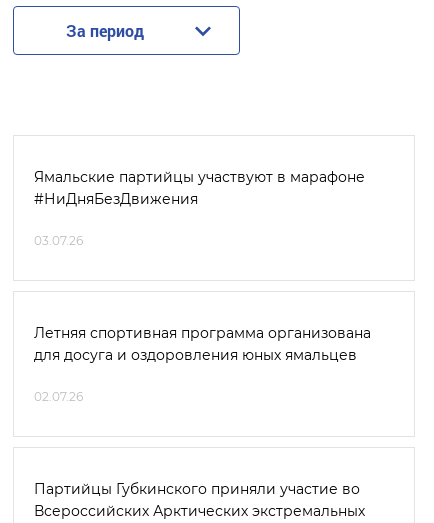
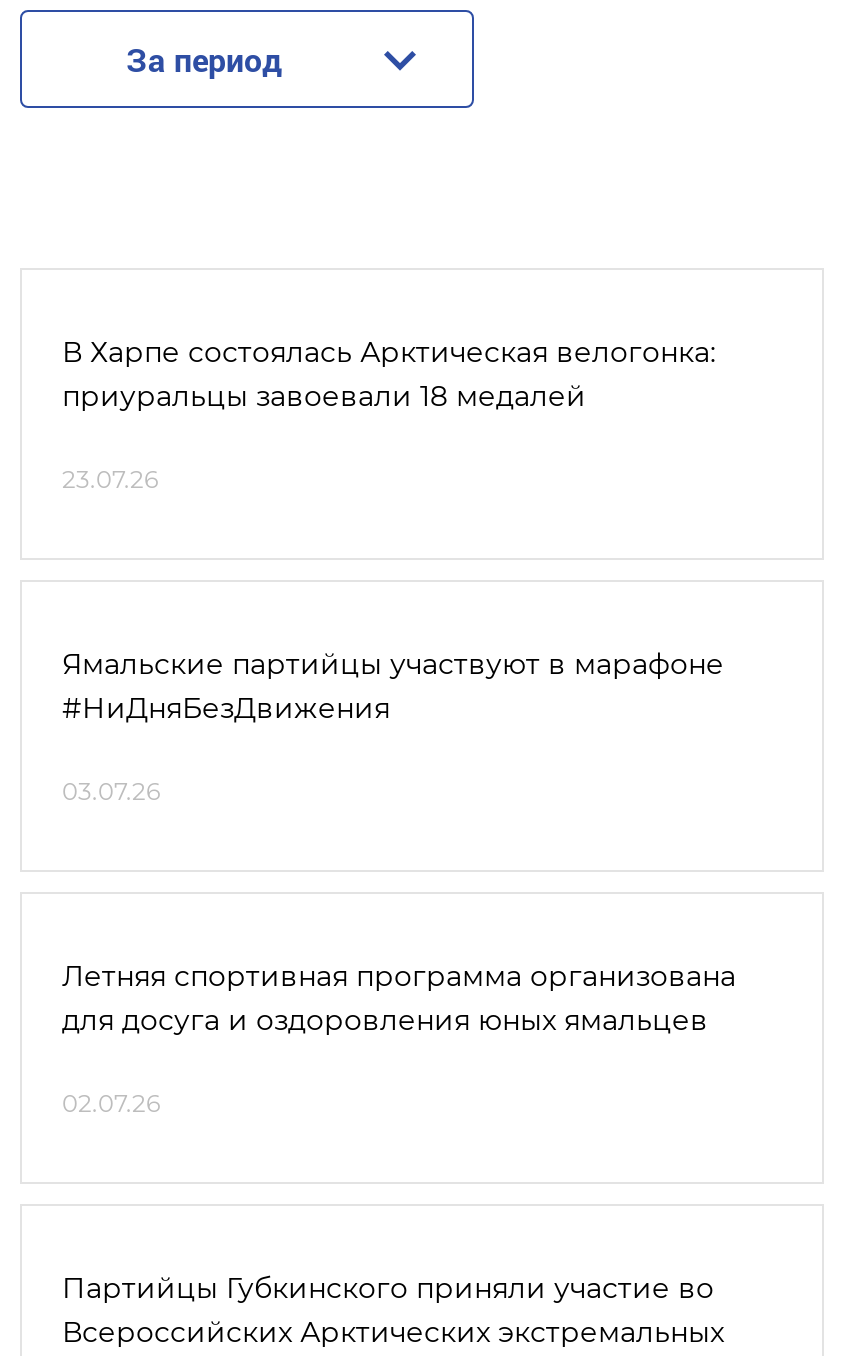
+ В Харпе состоялась Арктическая велогонка:
+ приуральцы завоевали 18 медалей
+ 23.07.26
